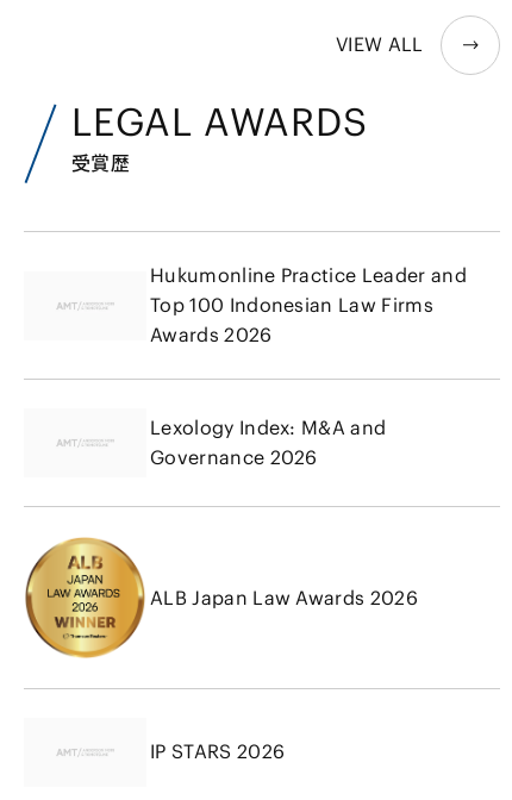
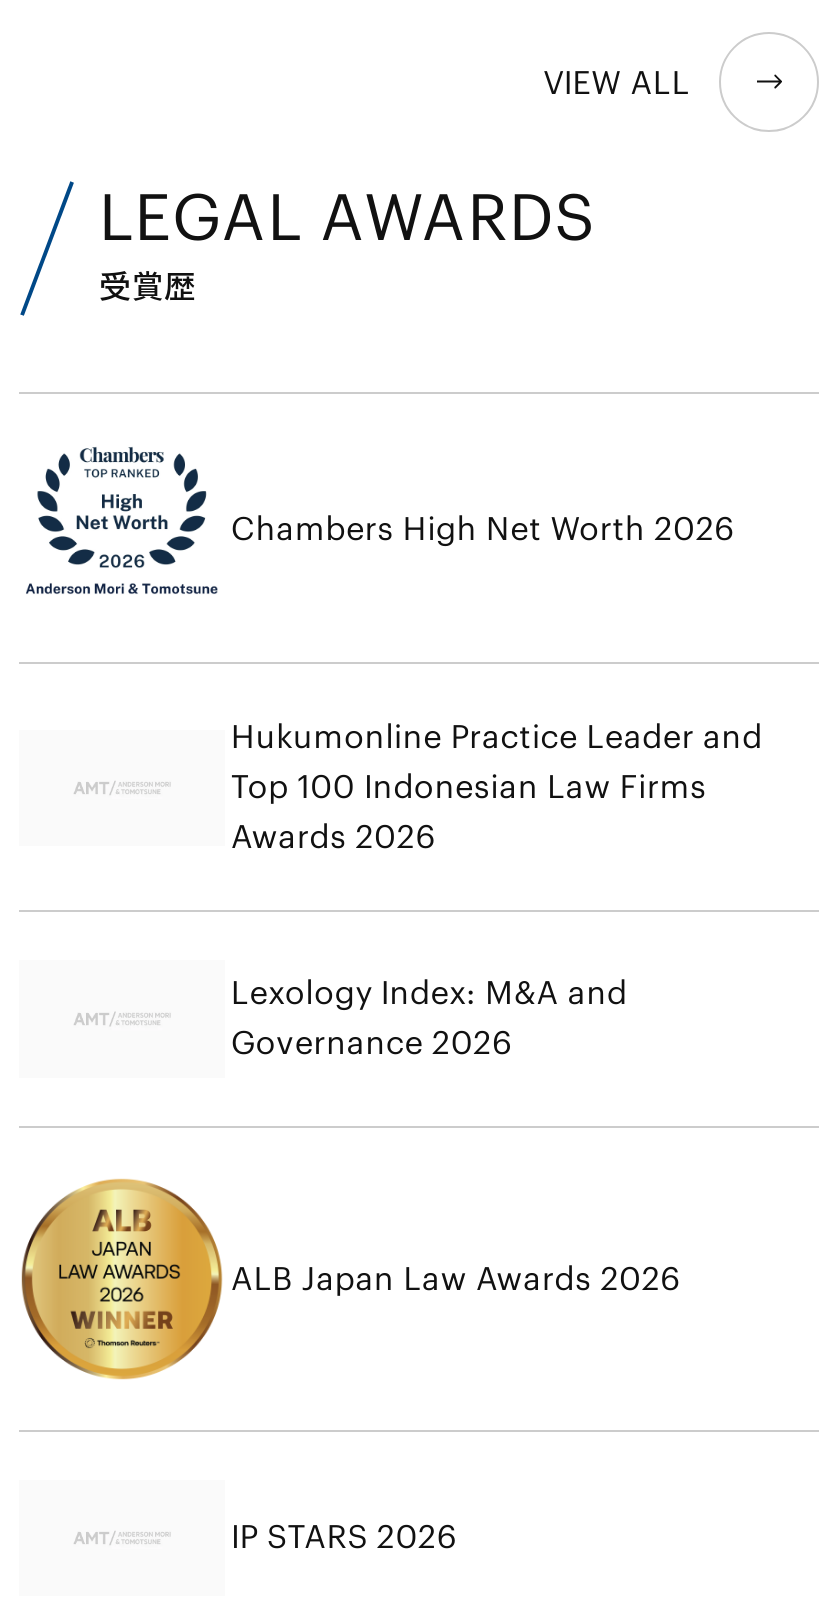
+ [image]
+ Chambers High Net Worth 2026
